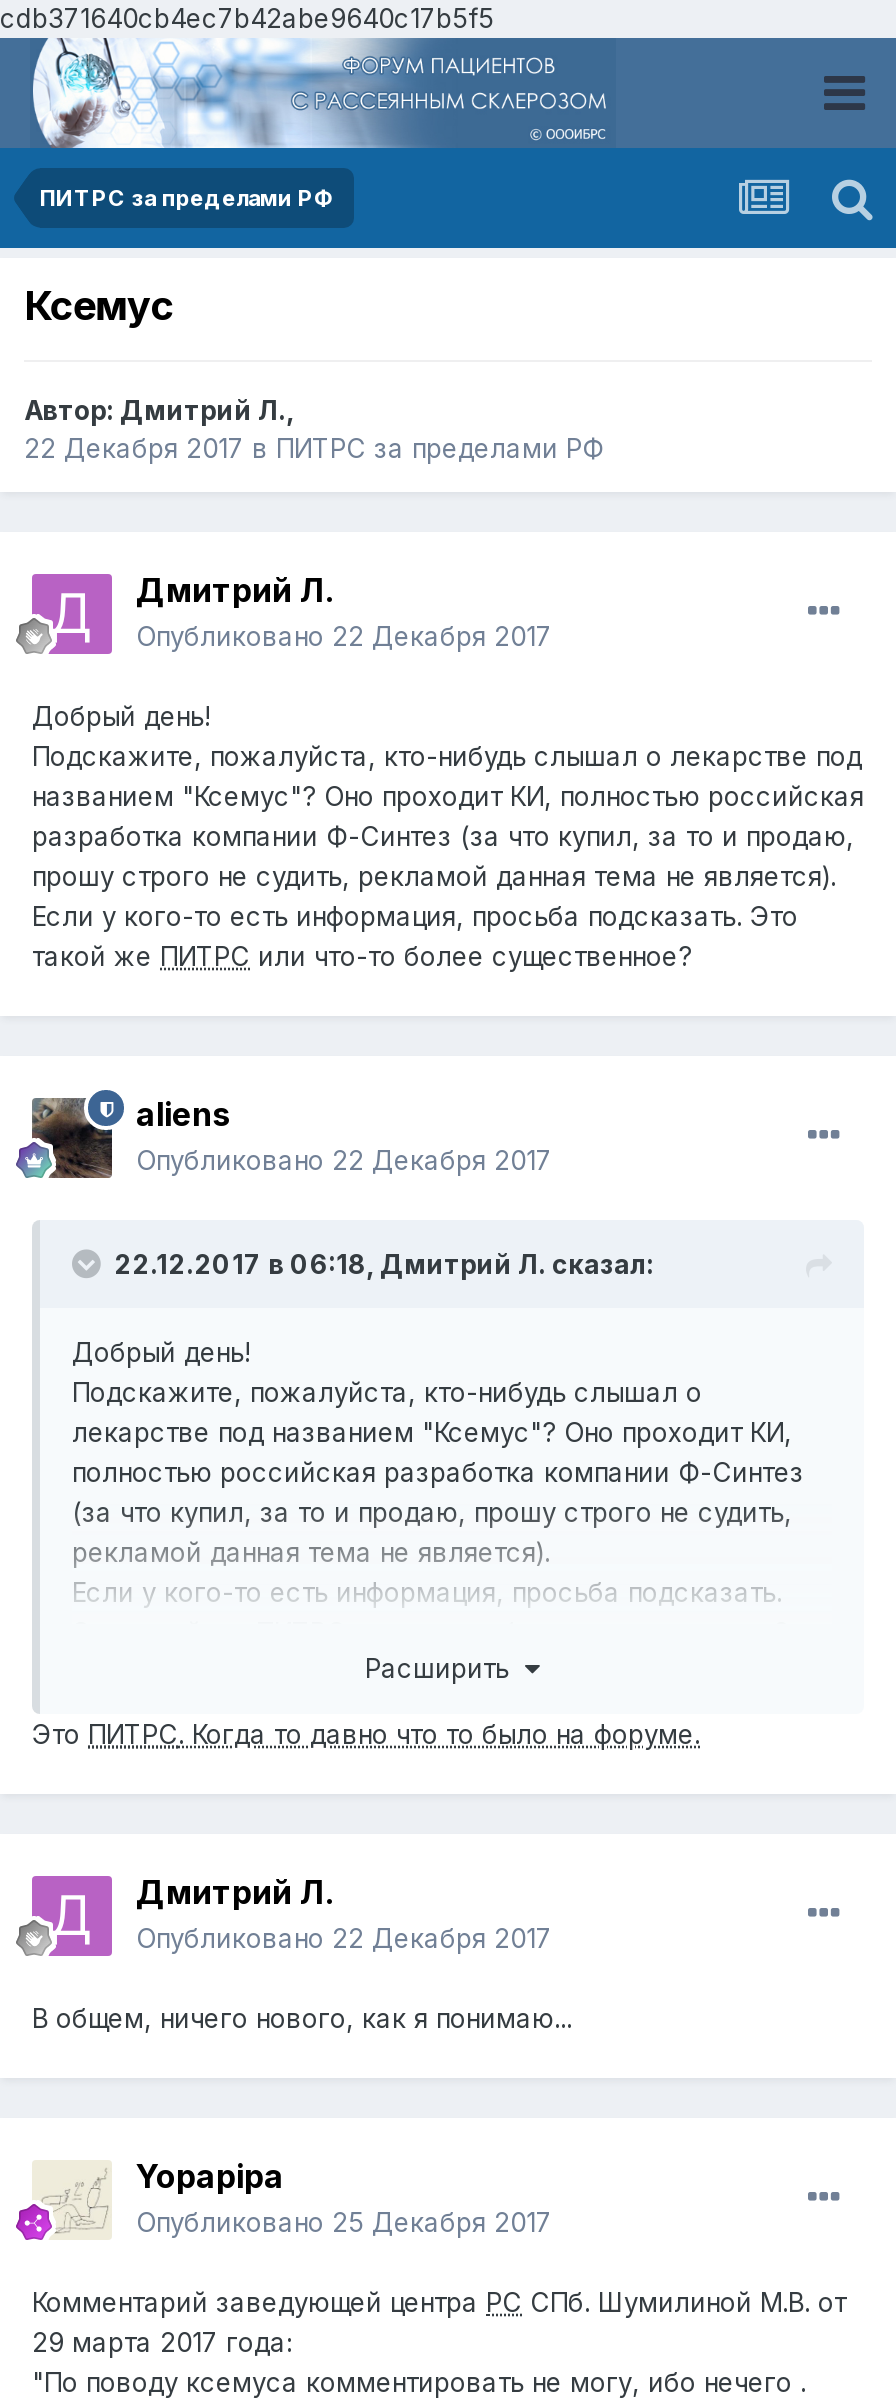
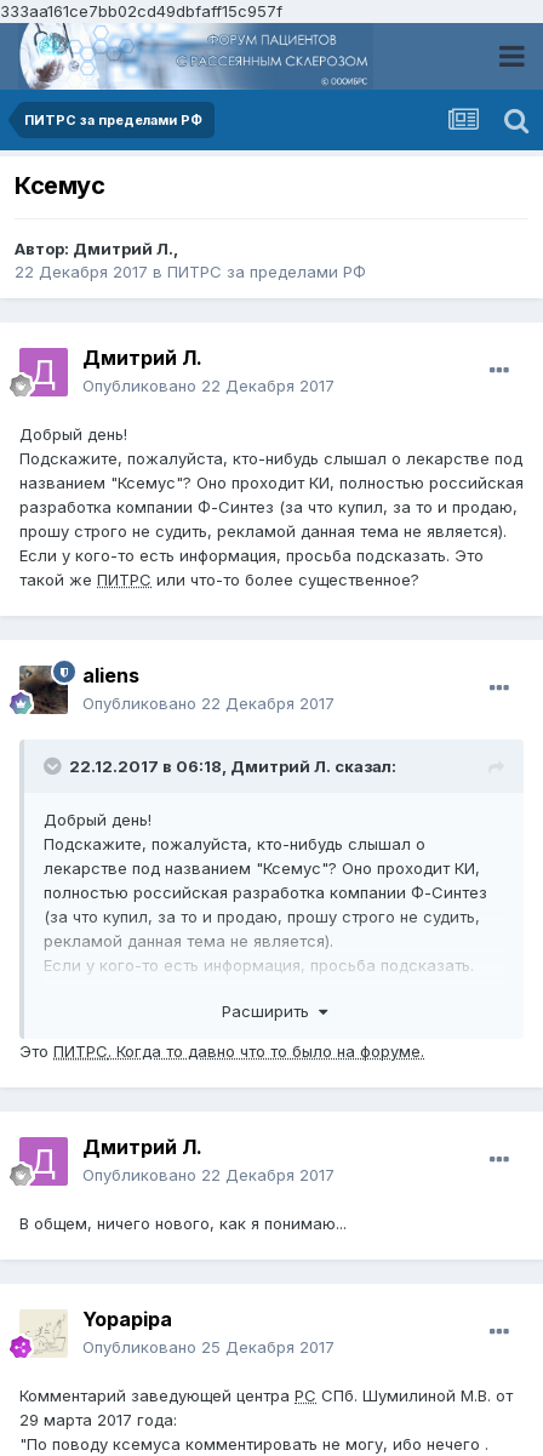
- cdb371640cb4ec7b42abe9640c17b5f5
+ 333aa161ce7bb02cd49dbfaff15c957f
